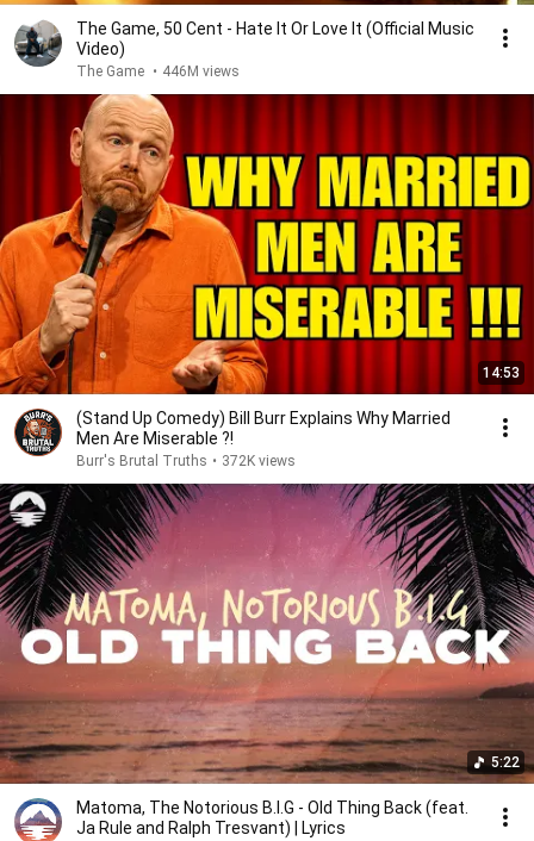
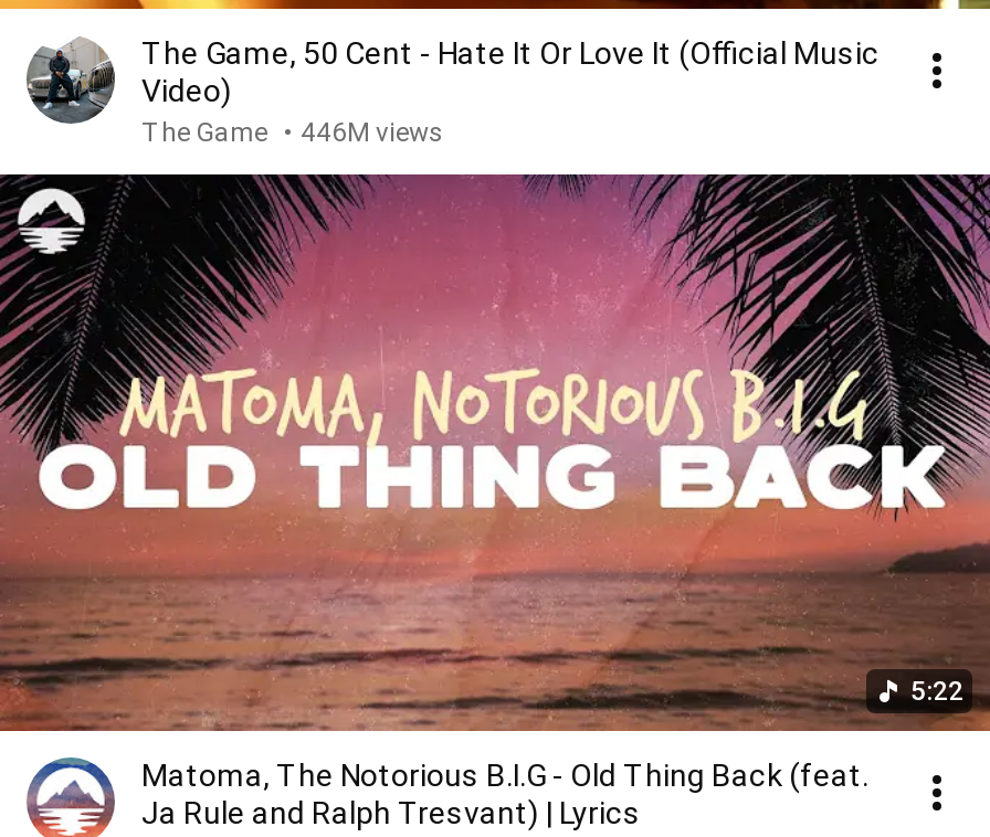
- [image]
- 14:53
- (Stand Up Comedy) Bill Burr Explains Why Married
- Men Are Miserable ?!
- Burr's Brutal Truths • 372K views

- [image]
